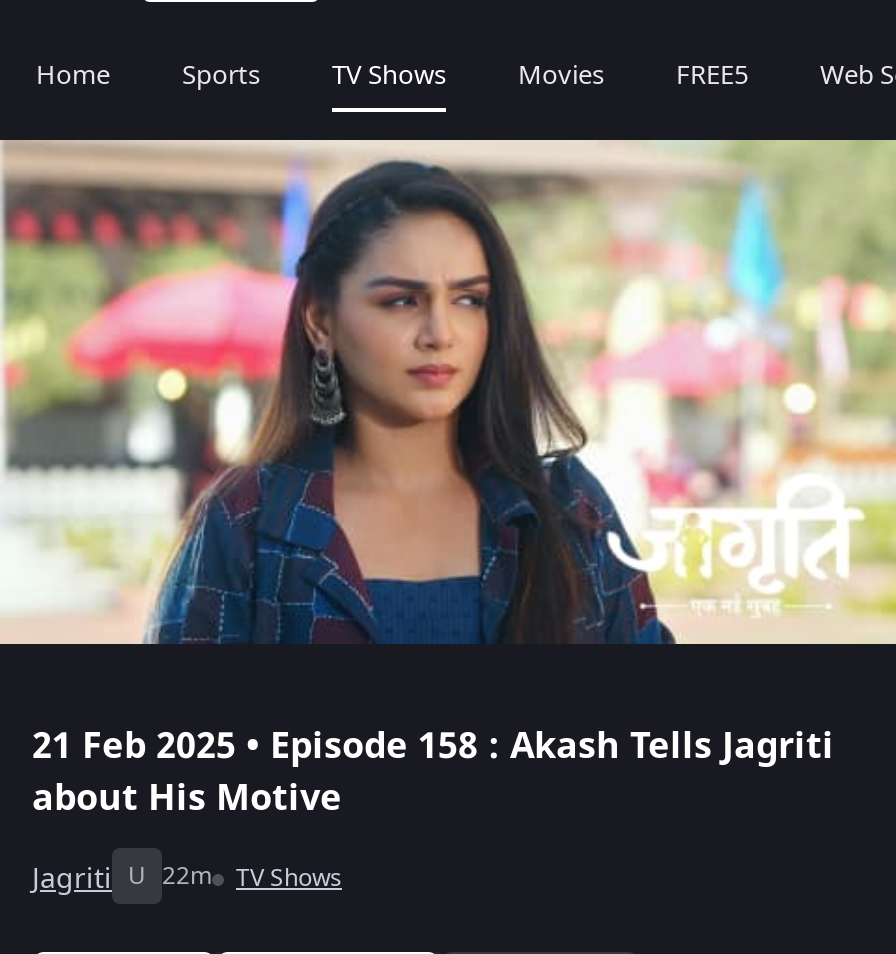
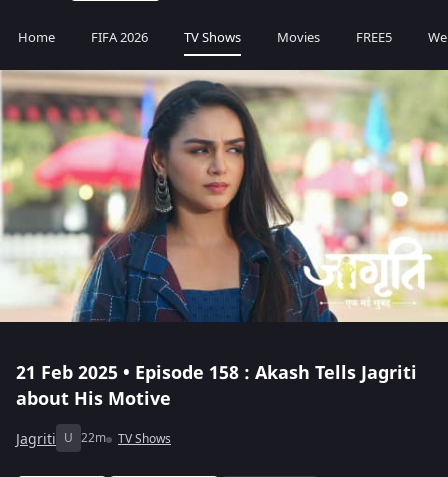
- Sports
+ FIFA 2026
